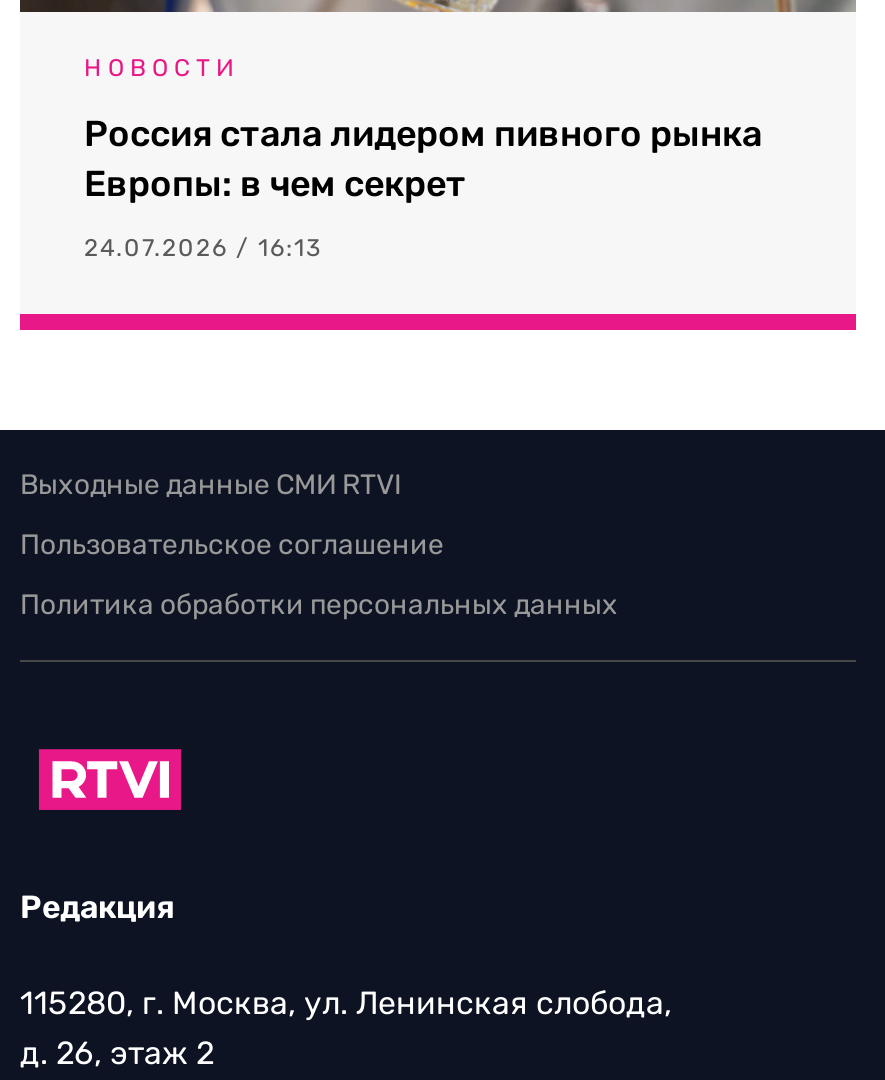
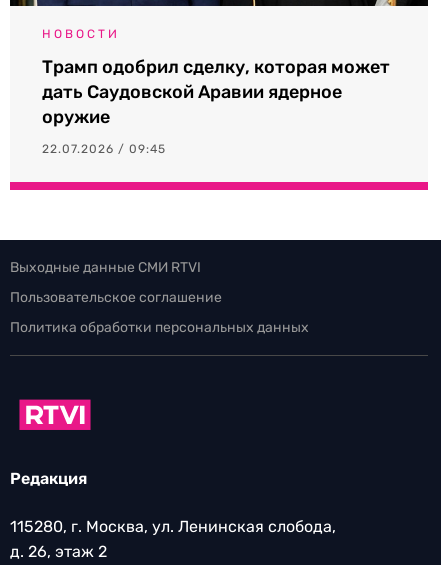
- Россия стала лидером пивного рынка
- Европы: в чем секрет
+ Трамп одобрил сделку, которая может
+ дать Саудовской Аравии ядерное
+ оружие

- 24.07.2026 / 16:13
+ 22.07.2026 / 09:45
